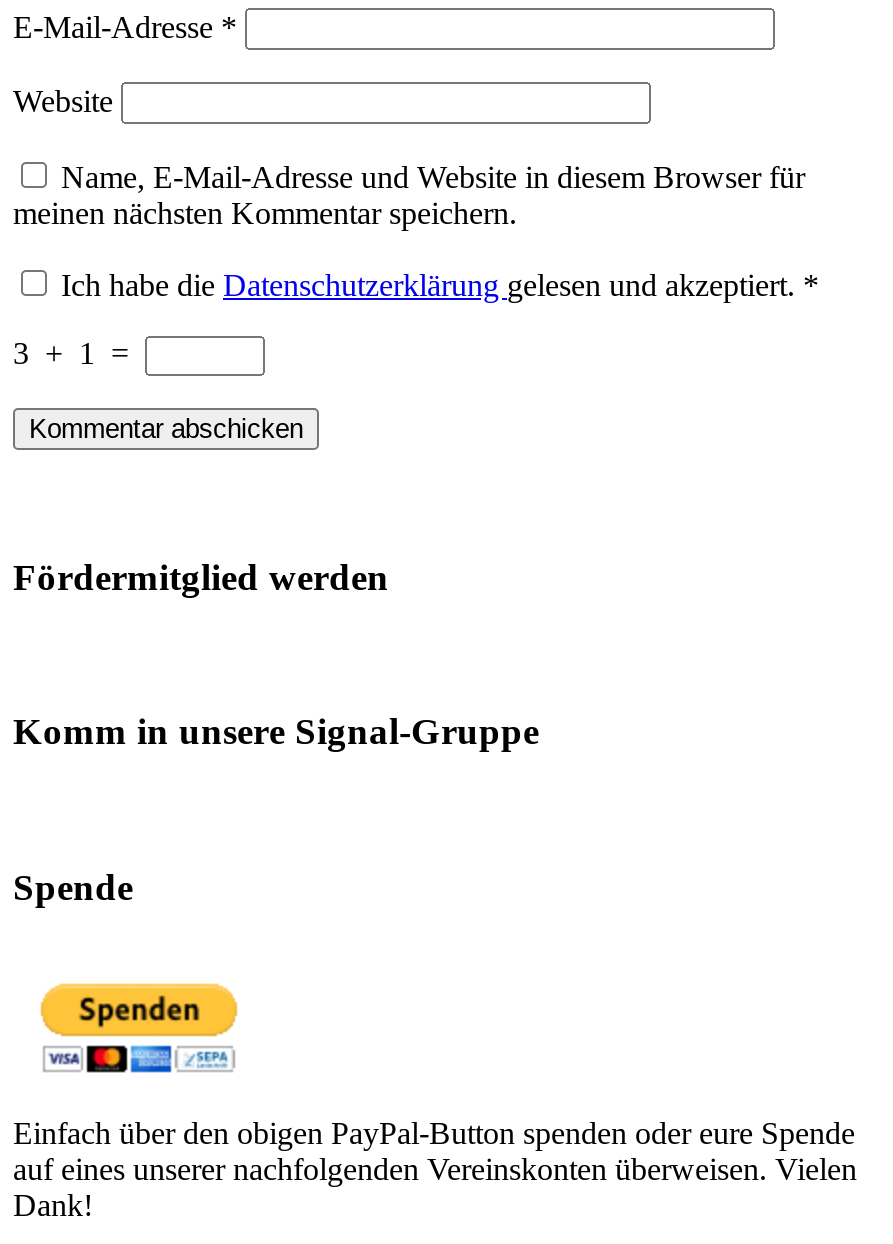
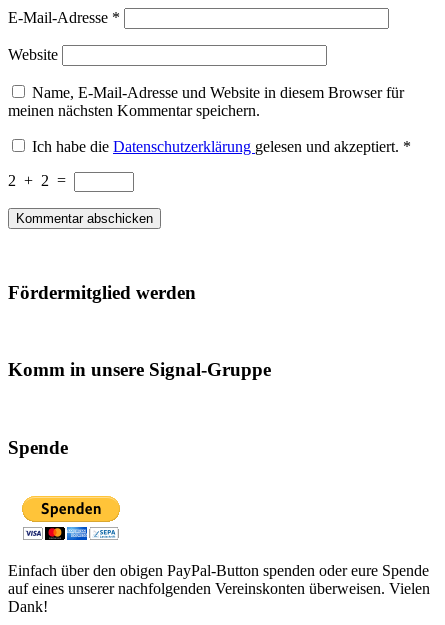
- 3 + 1 =
+ 2 + 2 =
